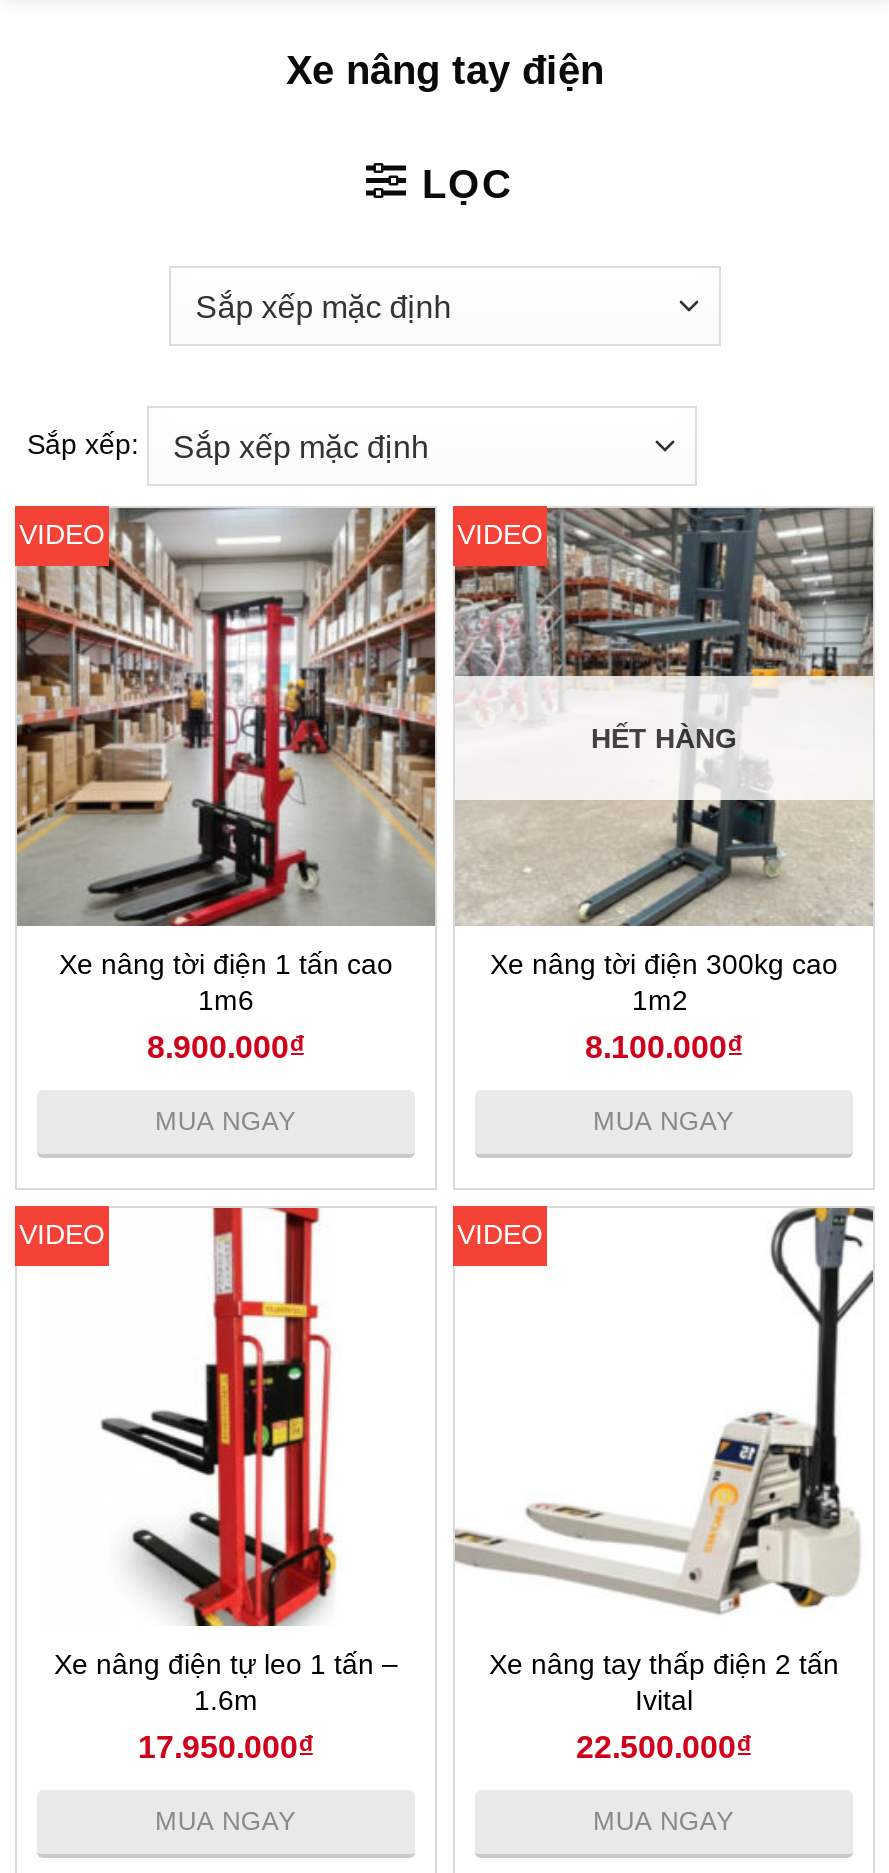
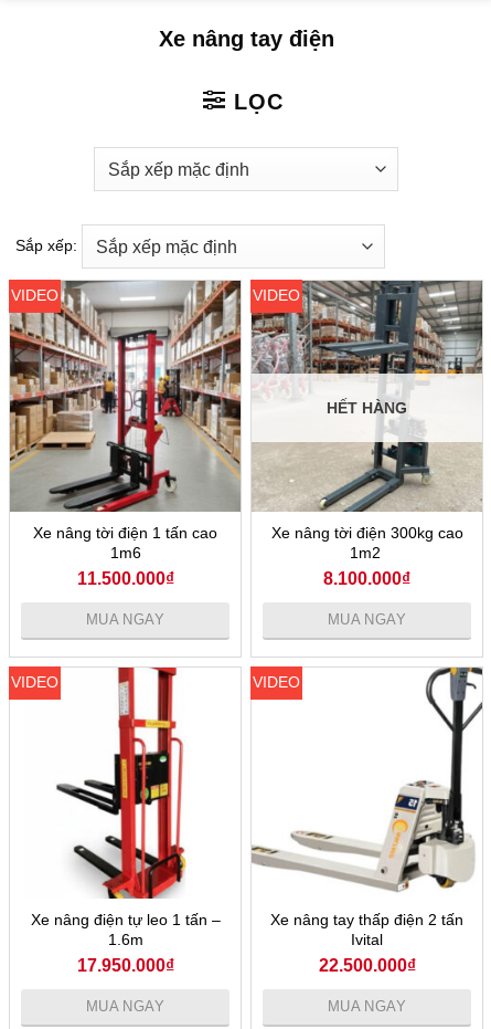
- 8.900.000₫
+ 11.500.000₫
